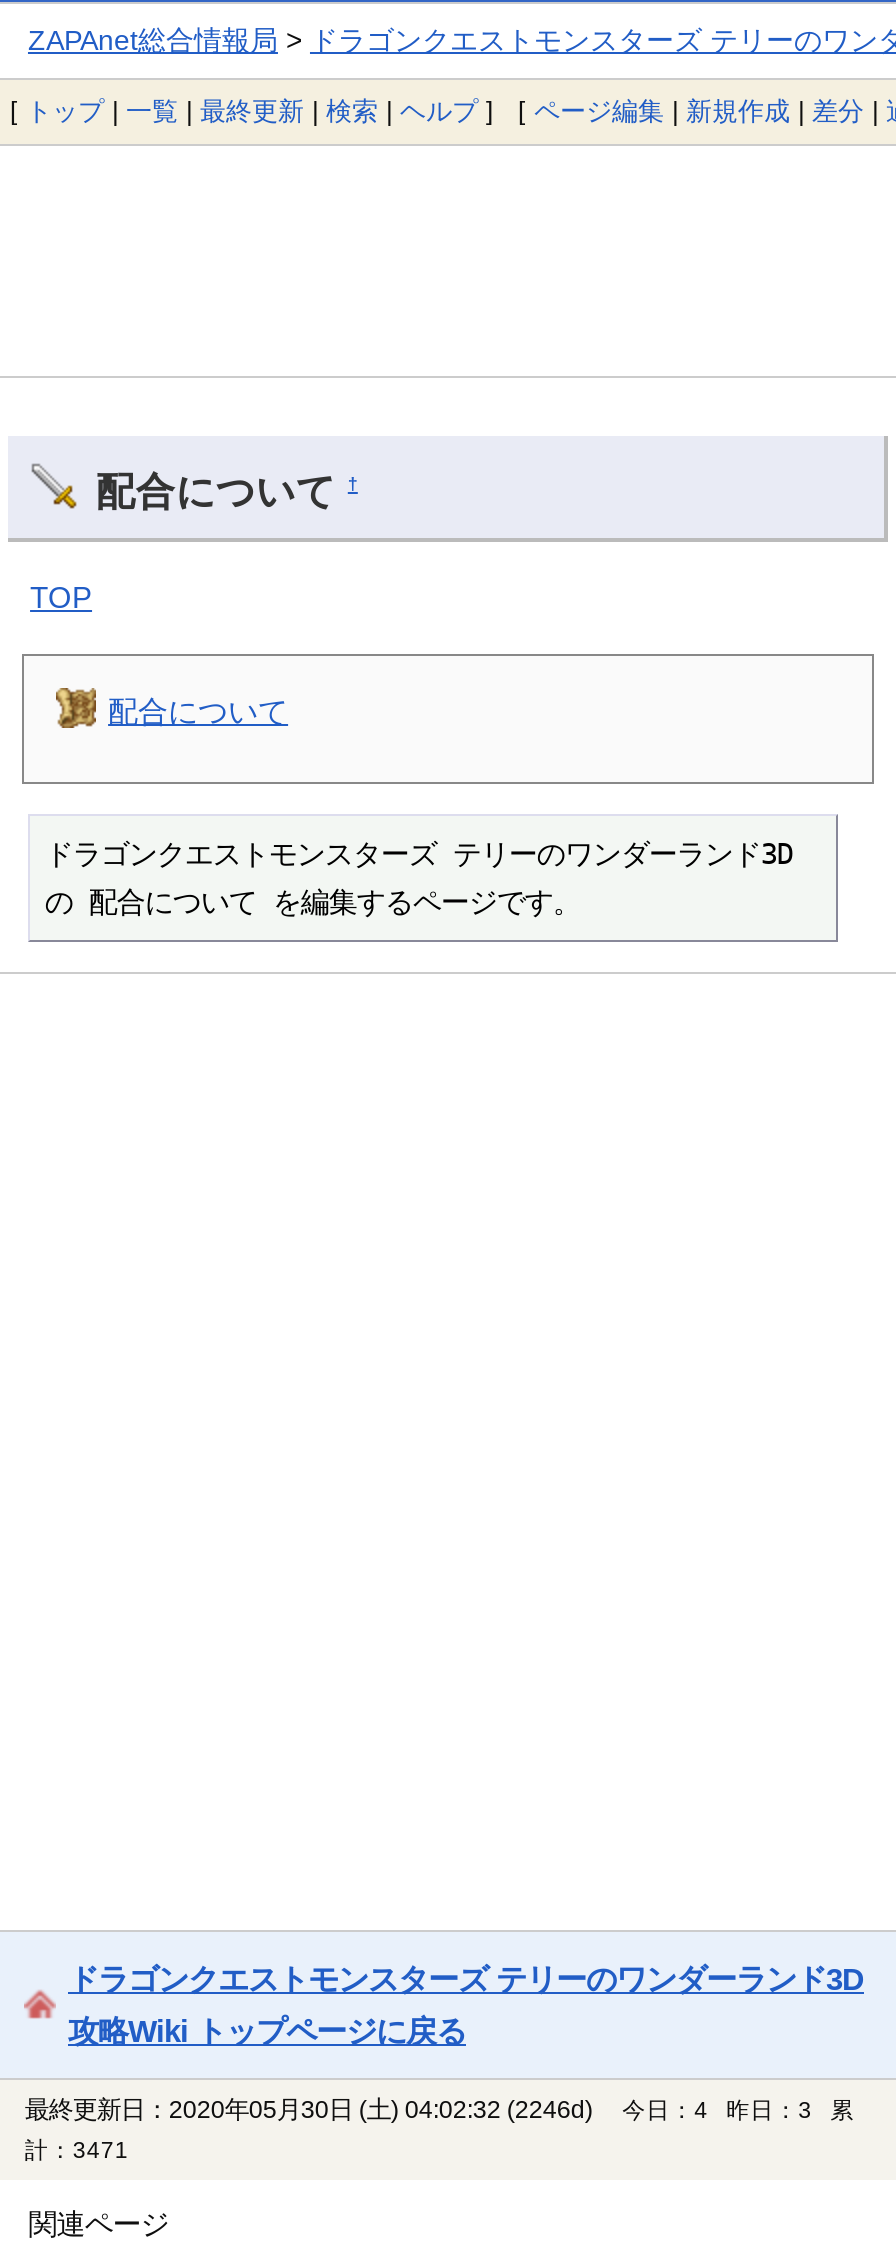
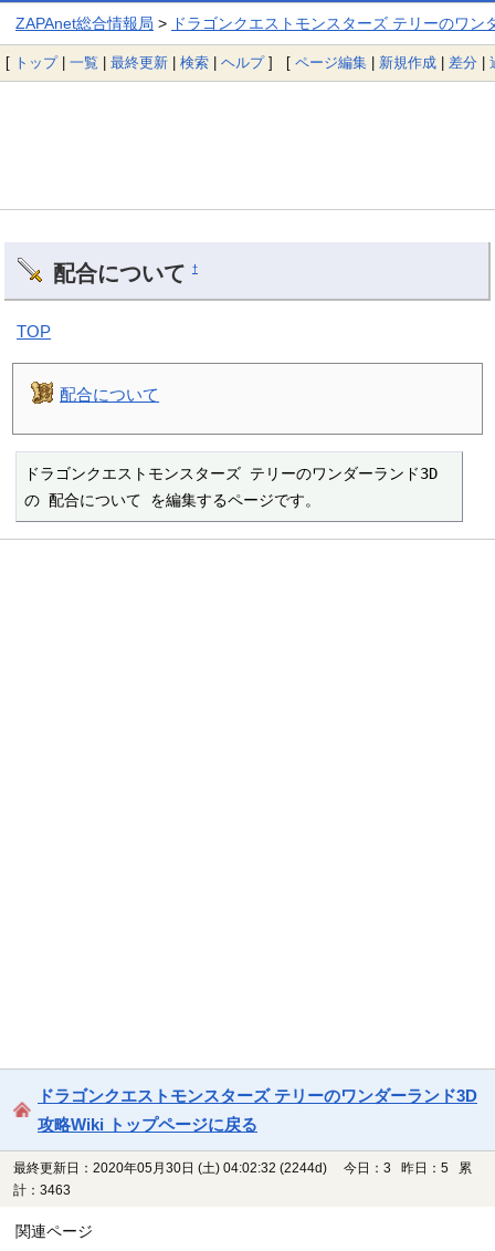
- 最終更新日：2020年05月30日 (土) 04:02:32 (2246d)
+ 最終更新日：2020年05月30日 (土) 04:02:32 (2244d)

- 今日：4 昨日：3 累
+ 今日：3 昨日：5 累

- 計：3471
+ 計：3463
